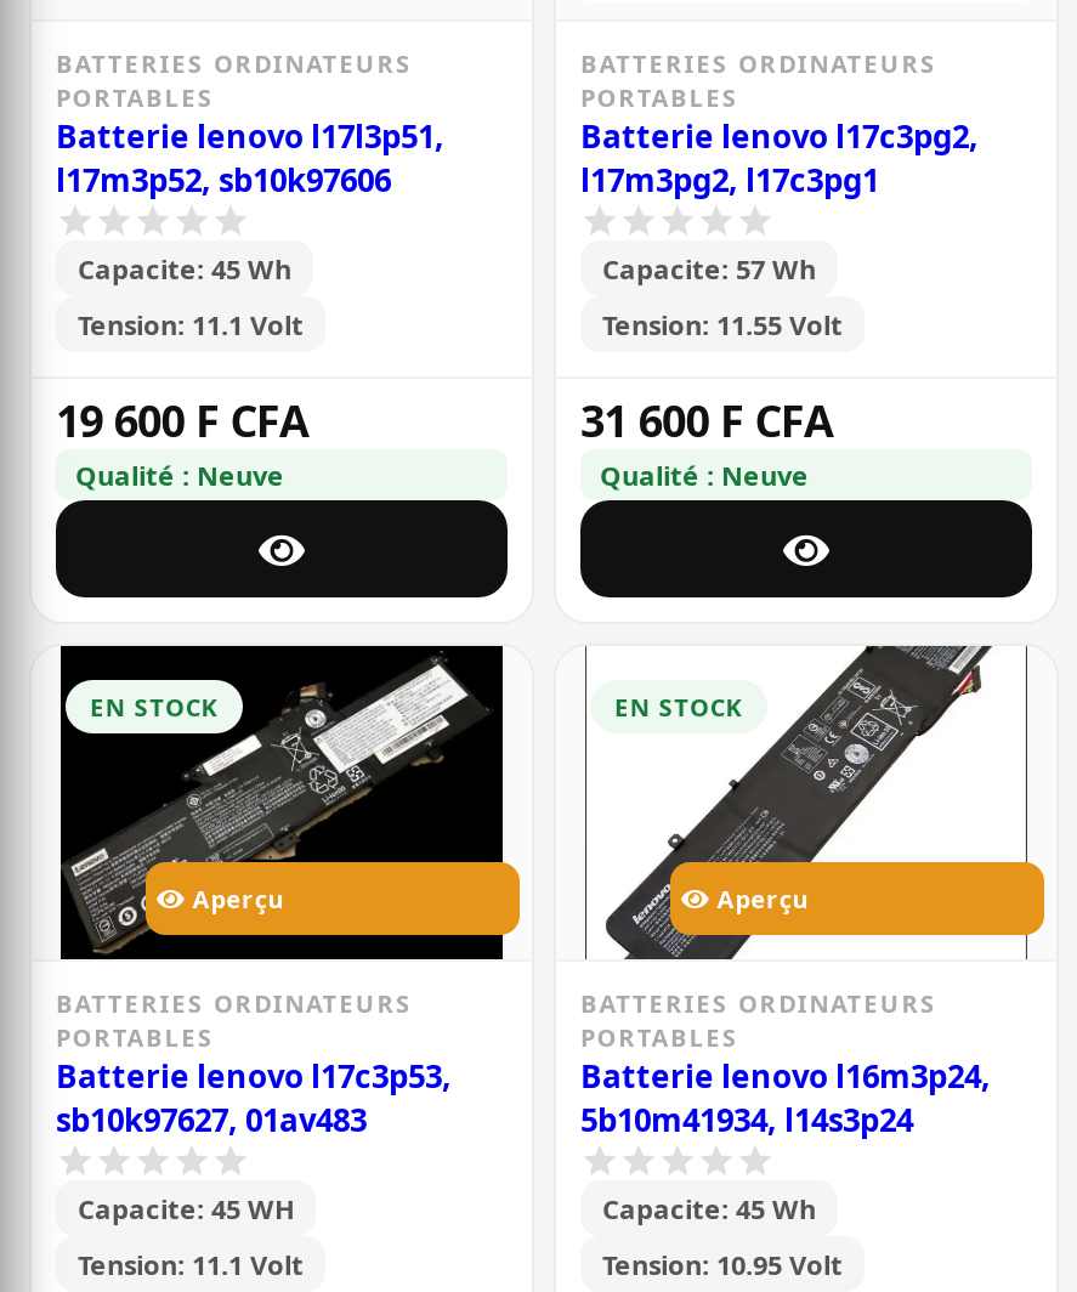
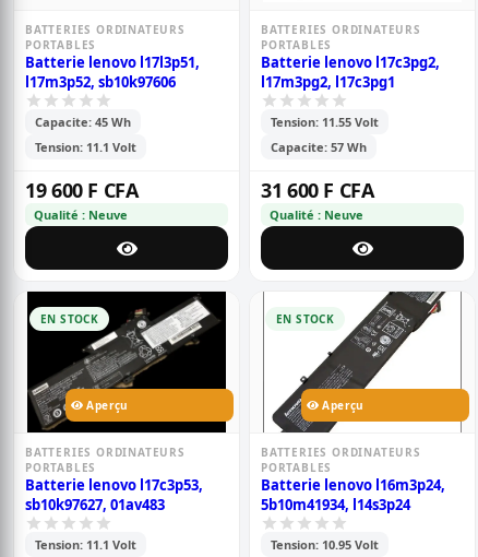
- Capacite: 57 Wh

+ Capacite: 57 Wh

- Capacite: 45 WH

- Capacite: 45 Wh
